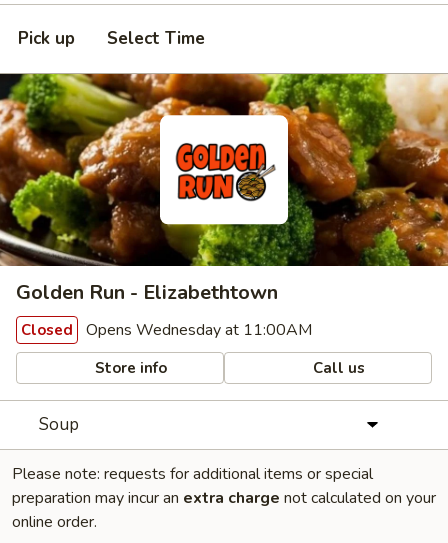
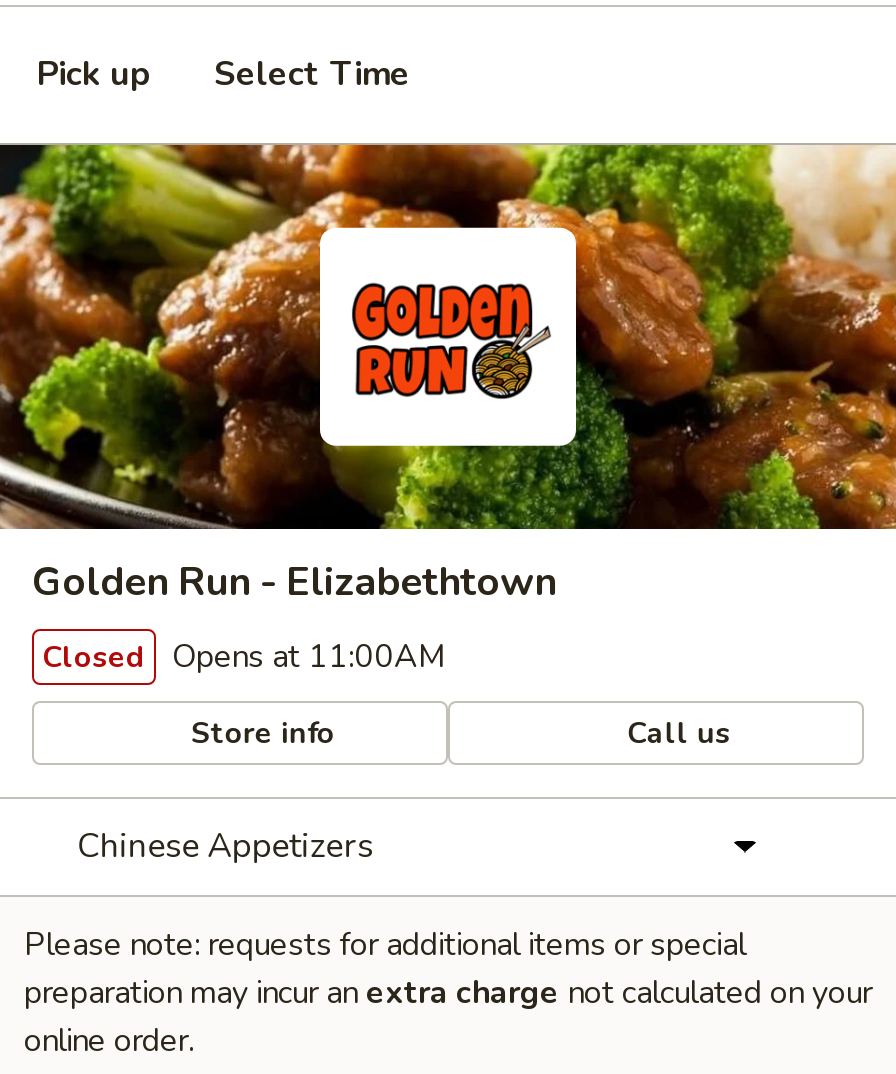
- Closed Opens Wednesday at 11:00AM
+ Closed Opens at 11:00AM

- Soup
+ Chinese Appetizers
